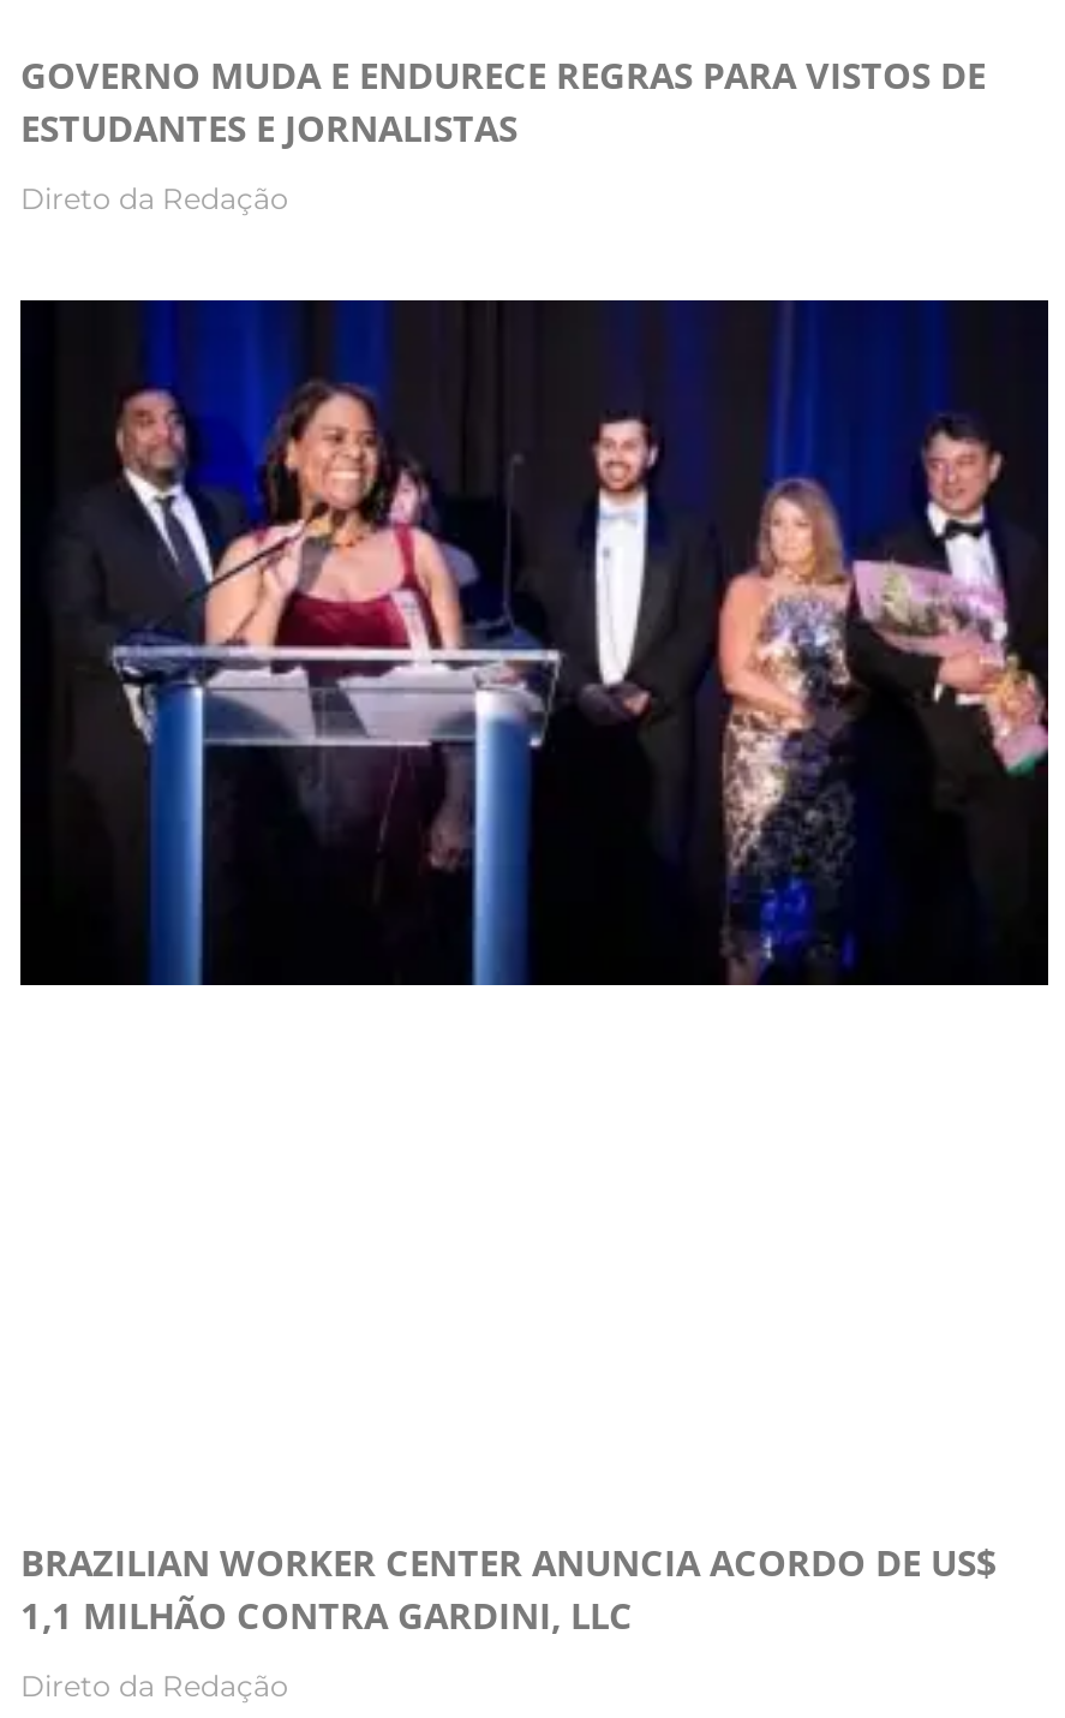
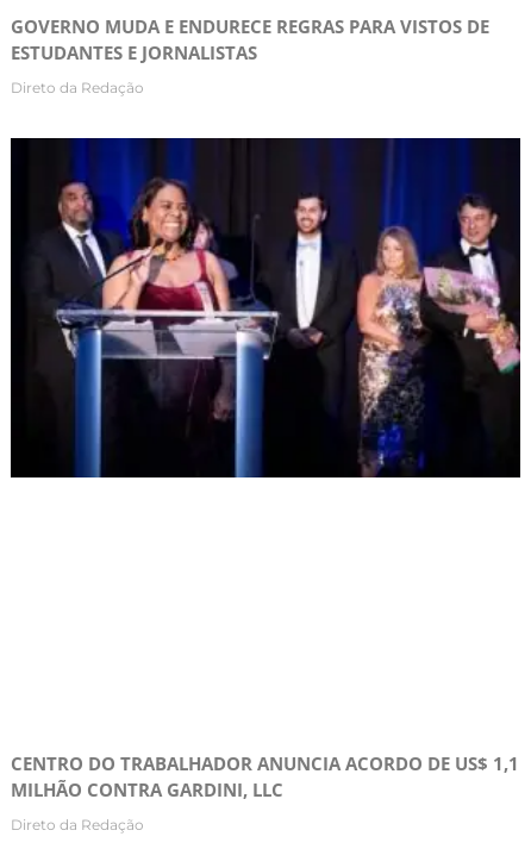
- BRAZILIAN WORKER CENTER ANUNCIA ACORDO DE US$
- 1,1 MILHÃO CONTRA GARDINI, LLC
+ CENTRO DO TRABALHADOR ANUNCIA ACORDO DE US$ 1,1
+ MILHÃO CONTRA GARDINI, LLC
